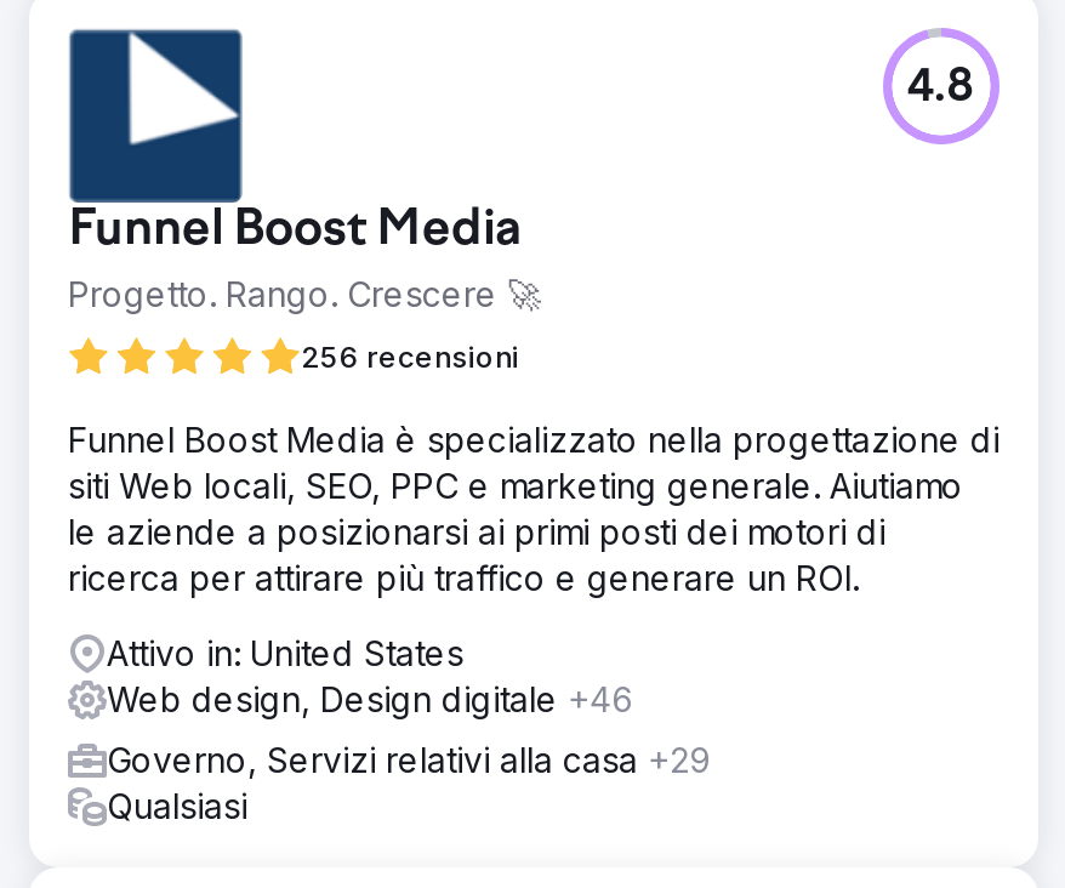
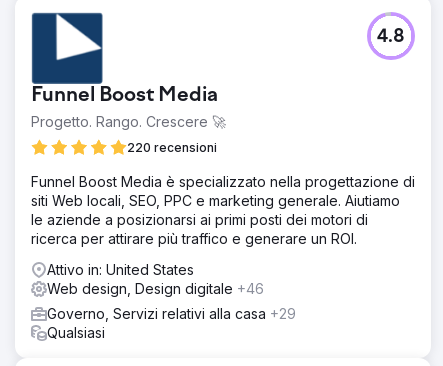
- 256 recensioni
+ 220 recensioni
